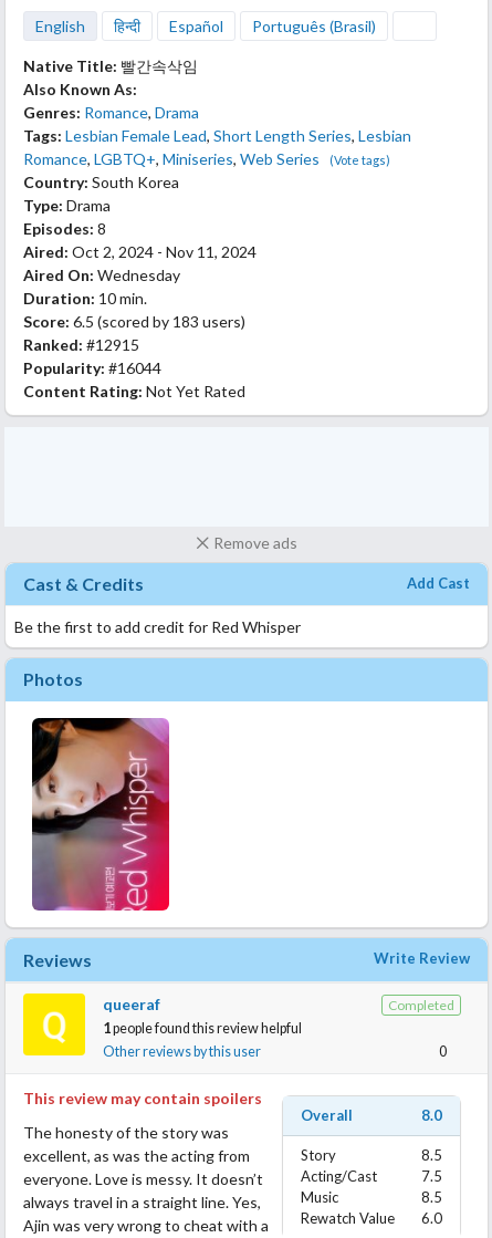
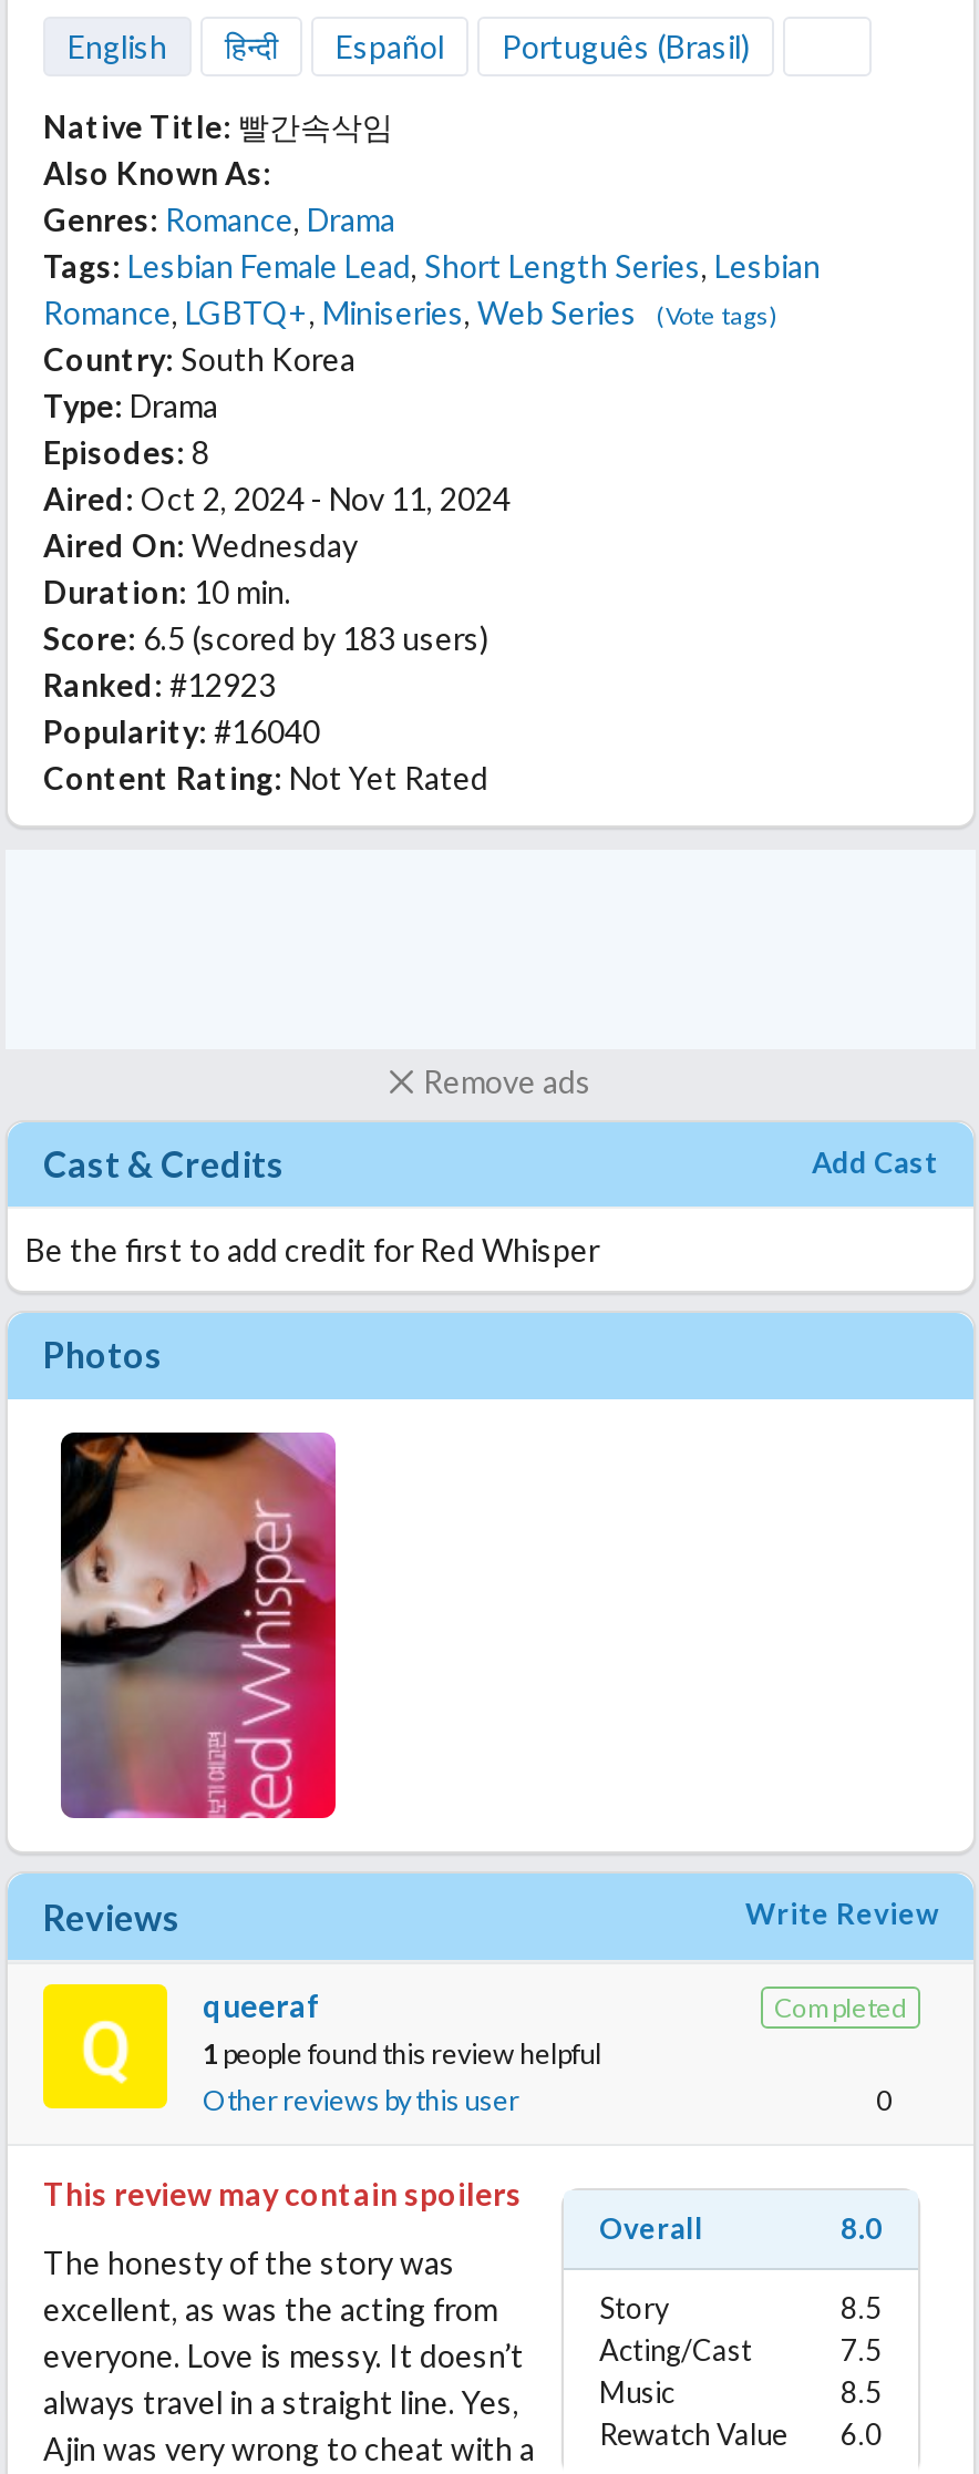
- Ranked: #12915
+ Ranked: #12923

- Popularity: #16044
+ Popularity: #16040
